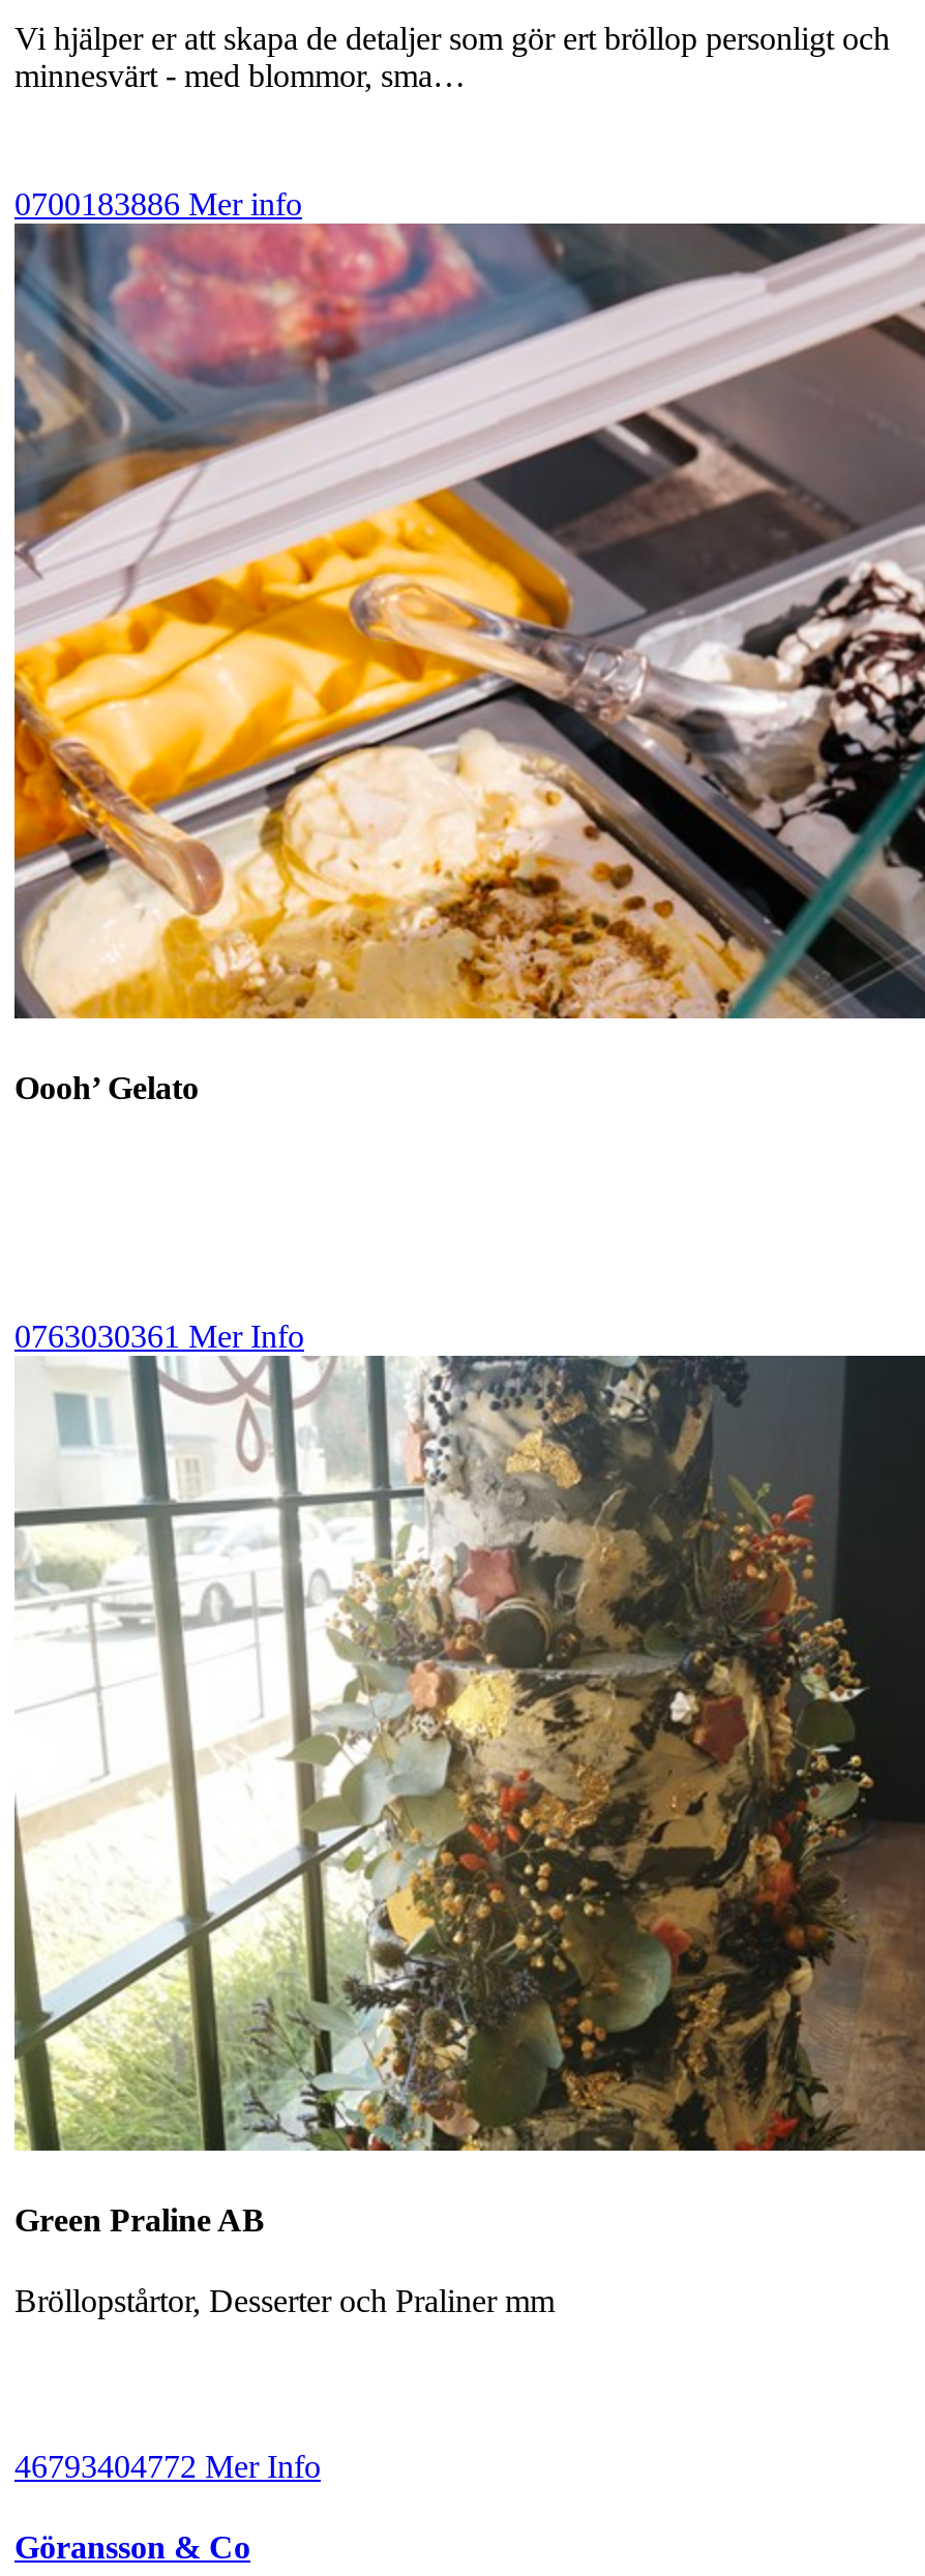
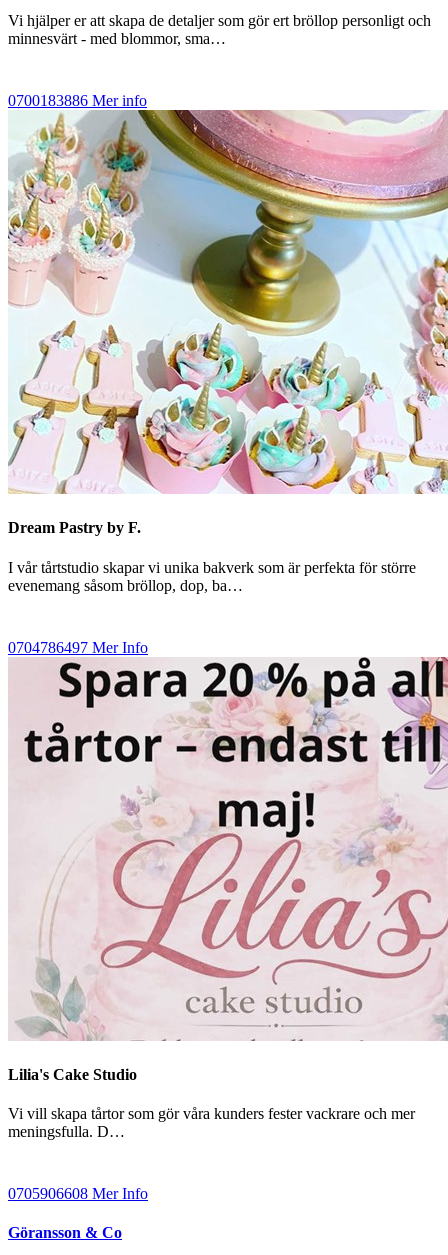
- [image]
- Oooh’ Gelato
+ [image]
+ Dream Pastry by F.
+ I vår tårtstudio skapar vi unika bakverk som är perfekta för större
+ evenemang såsom bröllop, dop, ba…

- 0763030361 Mer Info
+ 0704786497 Mer Info

- [image]
- Green Praline AB
- Bröllopstårtor, Desserter och Praliner mm
+ [image]
+ Lilia's Cake Studio
+ Vi vill skapa tårtor som gör våra kunders fester vackrare och mer
+ meningsfulla. D…

- 46793404772 Mer Info
+ 0705906608 Mer Info
